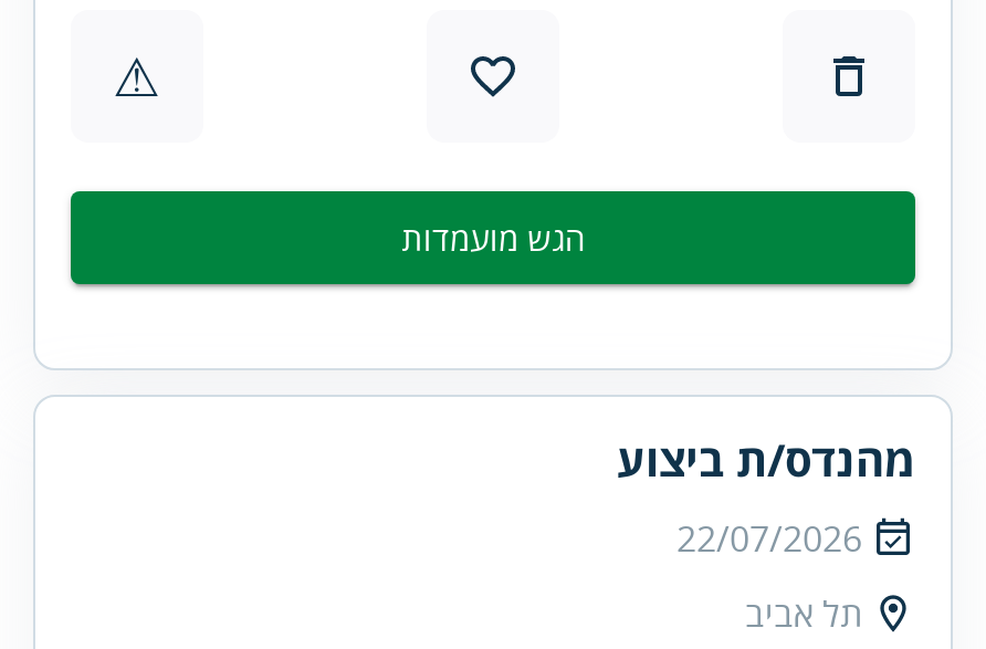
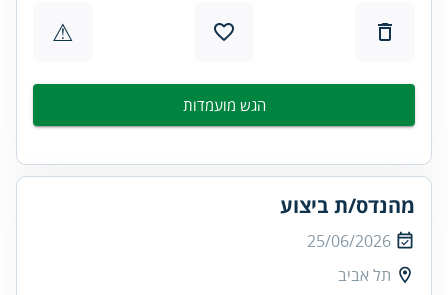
- 22/07/2026
+ 25/06/2026
